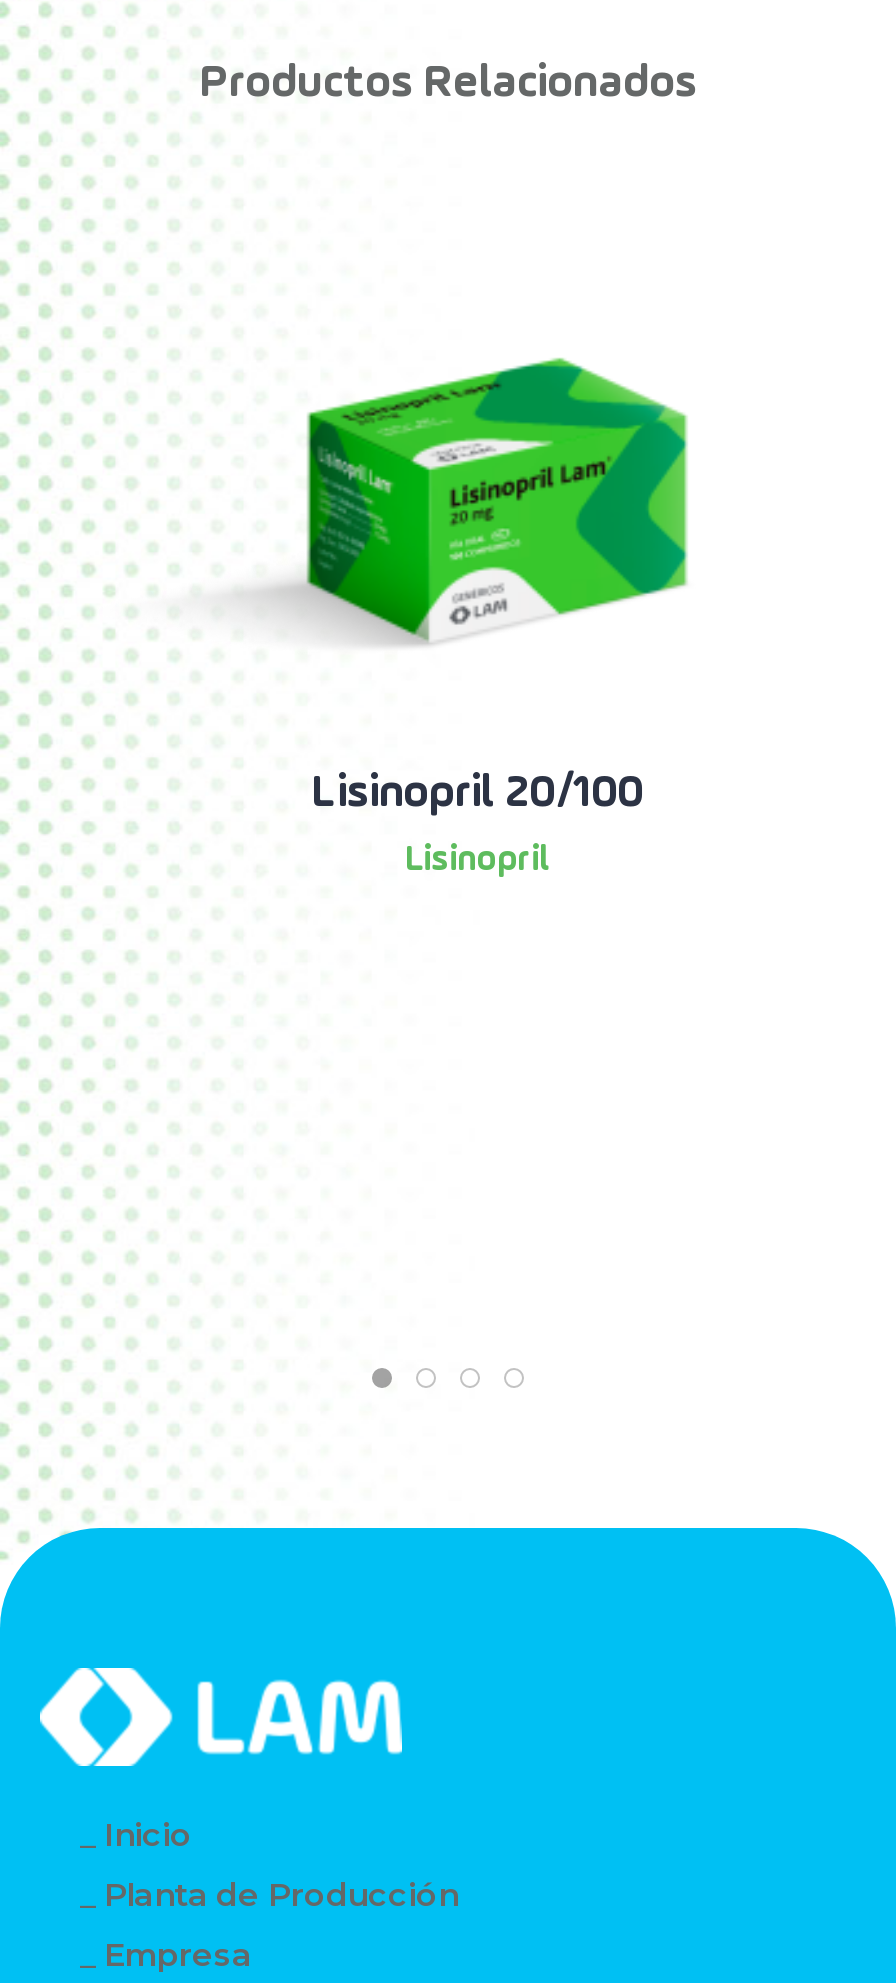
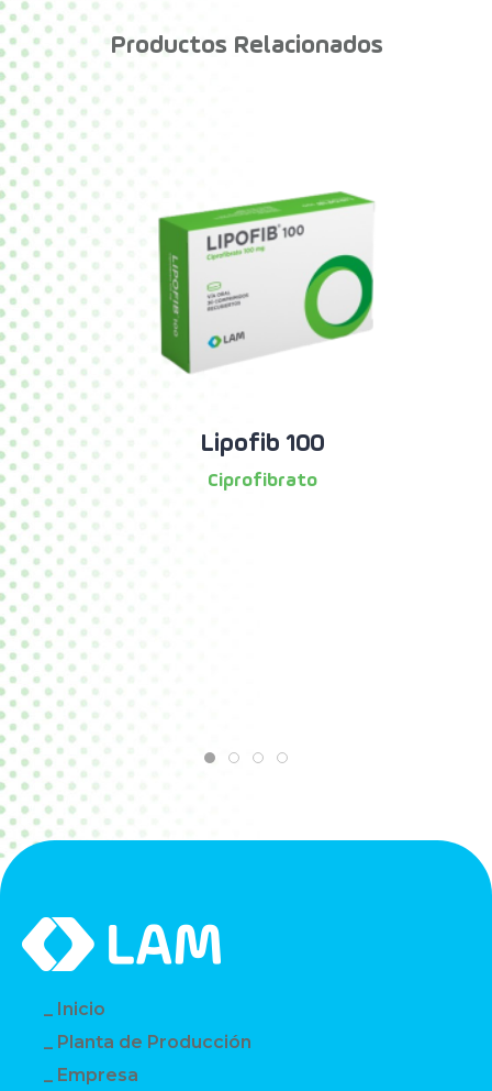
- [image]
+ [image]

- Lisinopril 20/100
+ Lipofib 100

- Lisinopril
+ Ciprofibrato
